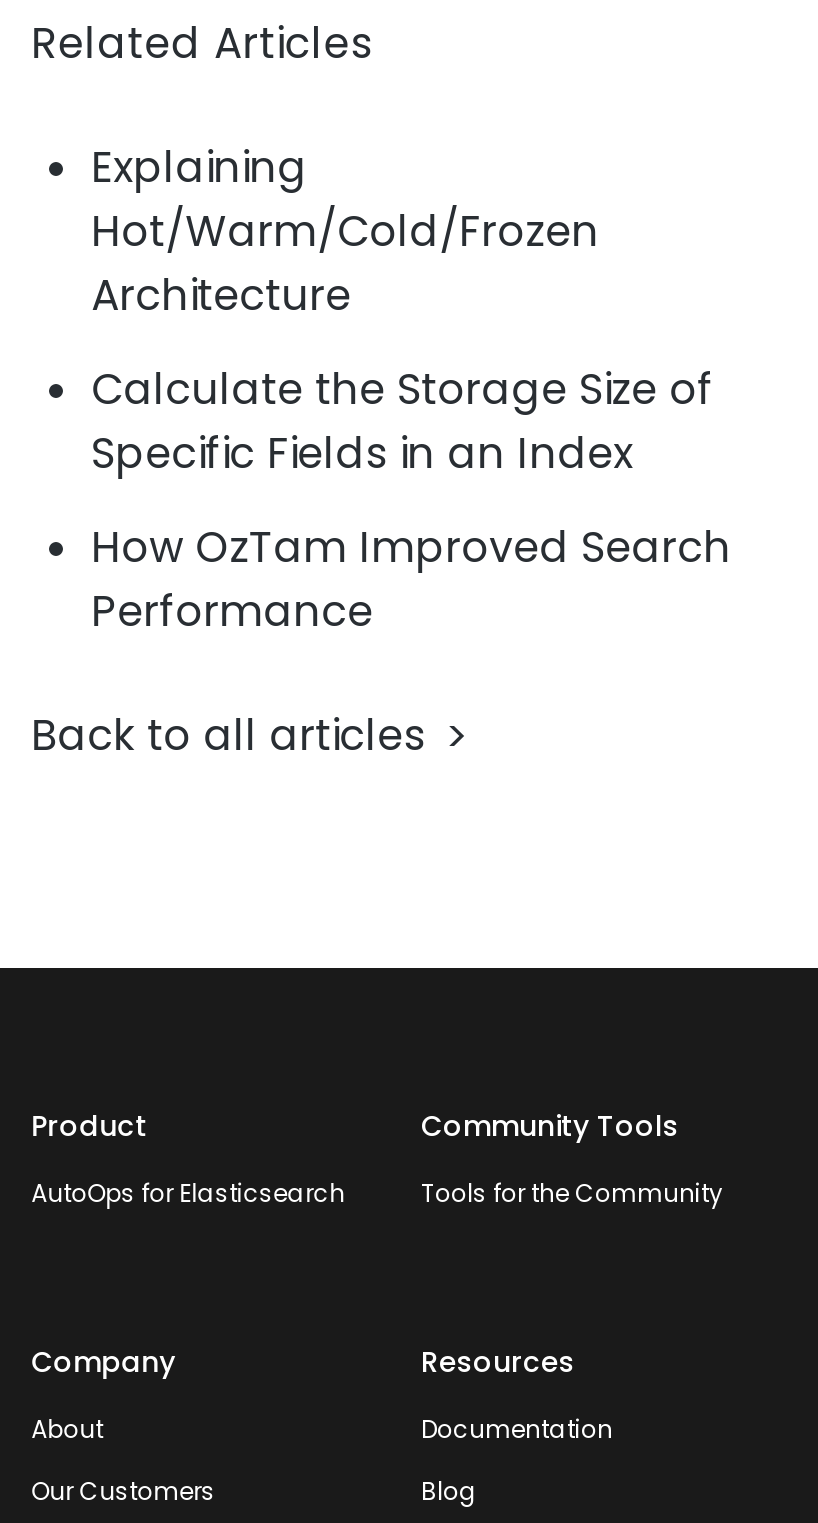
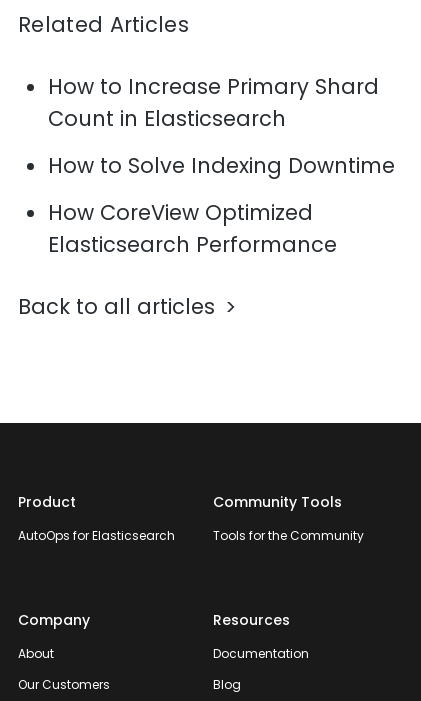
- Explaining
- Hot/Warm/Cold/Frozen
- Architecture
+ How to Increase Primary Shard
+ Count in Elasticsearch

- Calculate the Storage Size of
- Specific Fields in an Index
+ How to Solve Indexing Downtime

- How OzTam Improved Search
- Performance
+ How CoreView Optimized
+ Elasticsearch Performance
